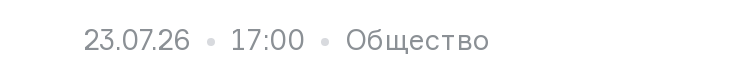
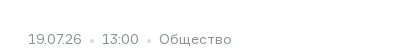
- 23.07.26
- 17:00
+ 19.07.26
+ 13:00
